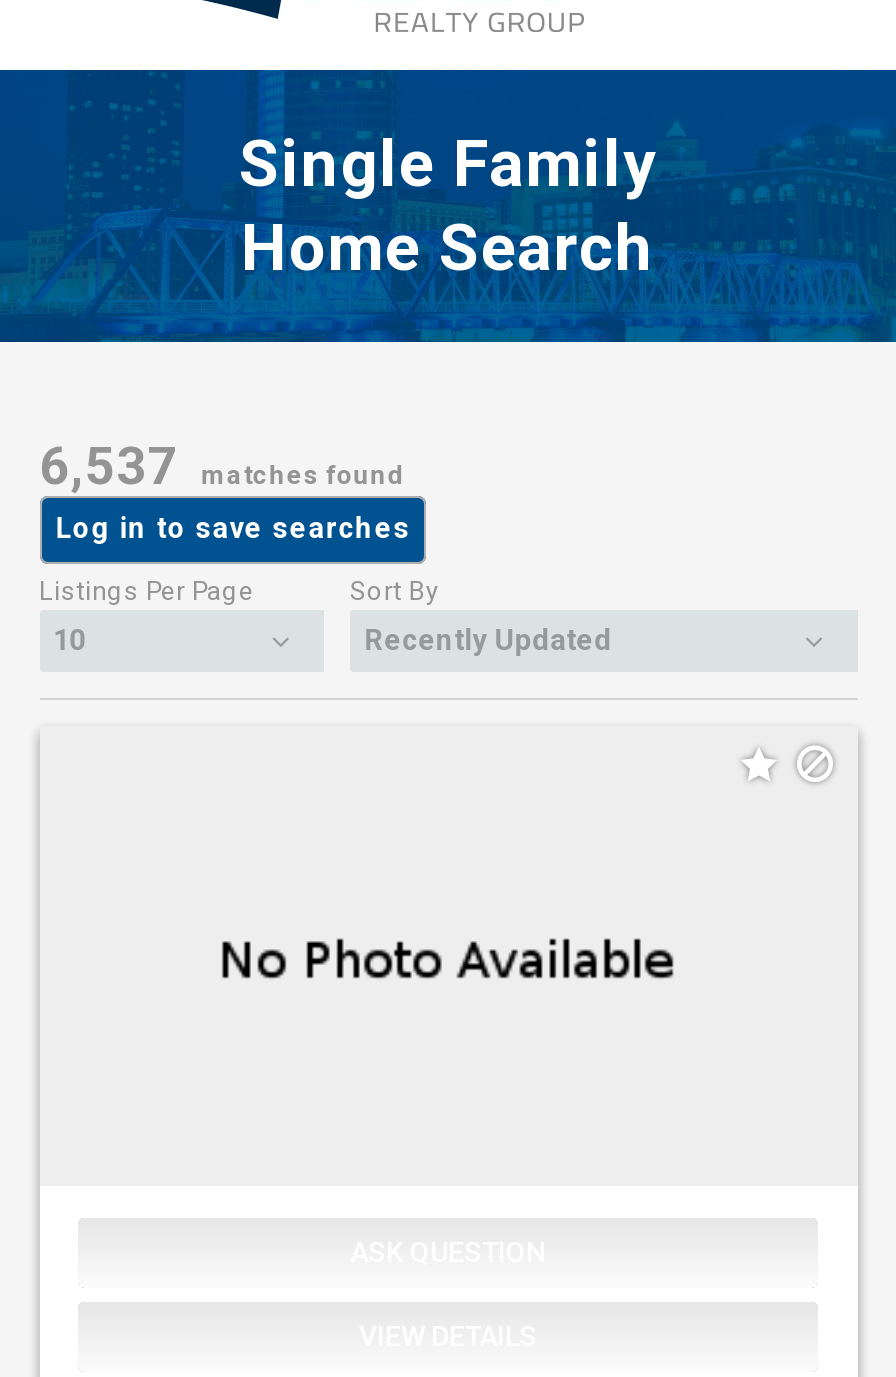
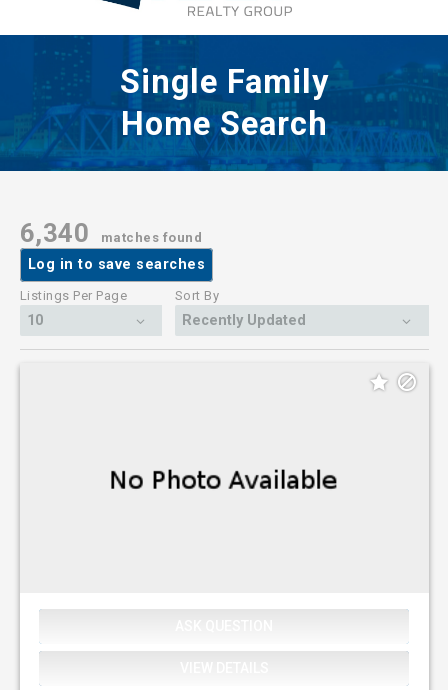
- 6,537 matches found
+ 6,340 matches found
